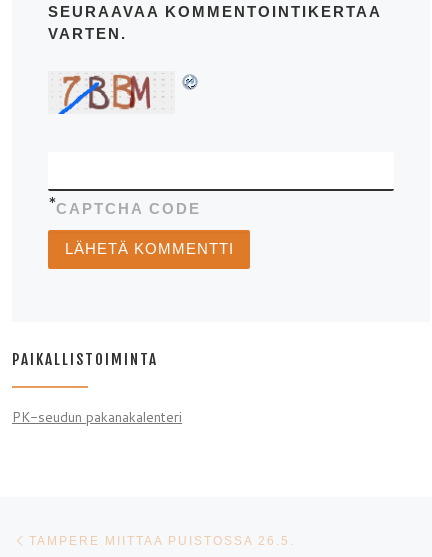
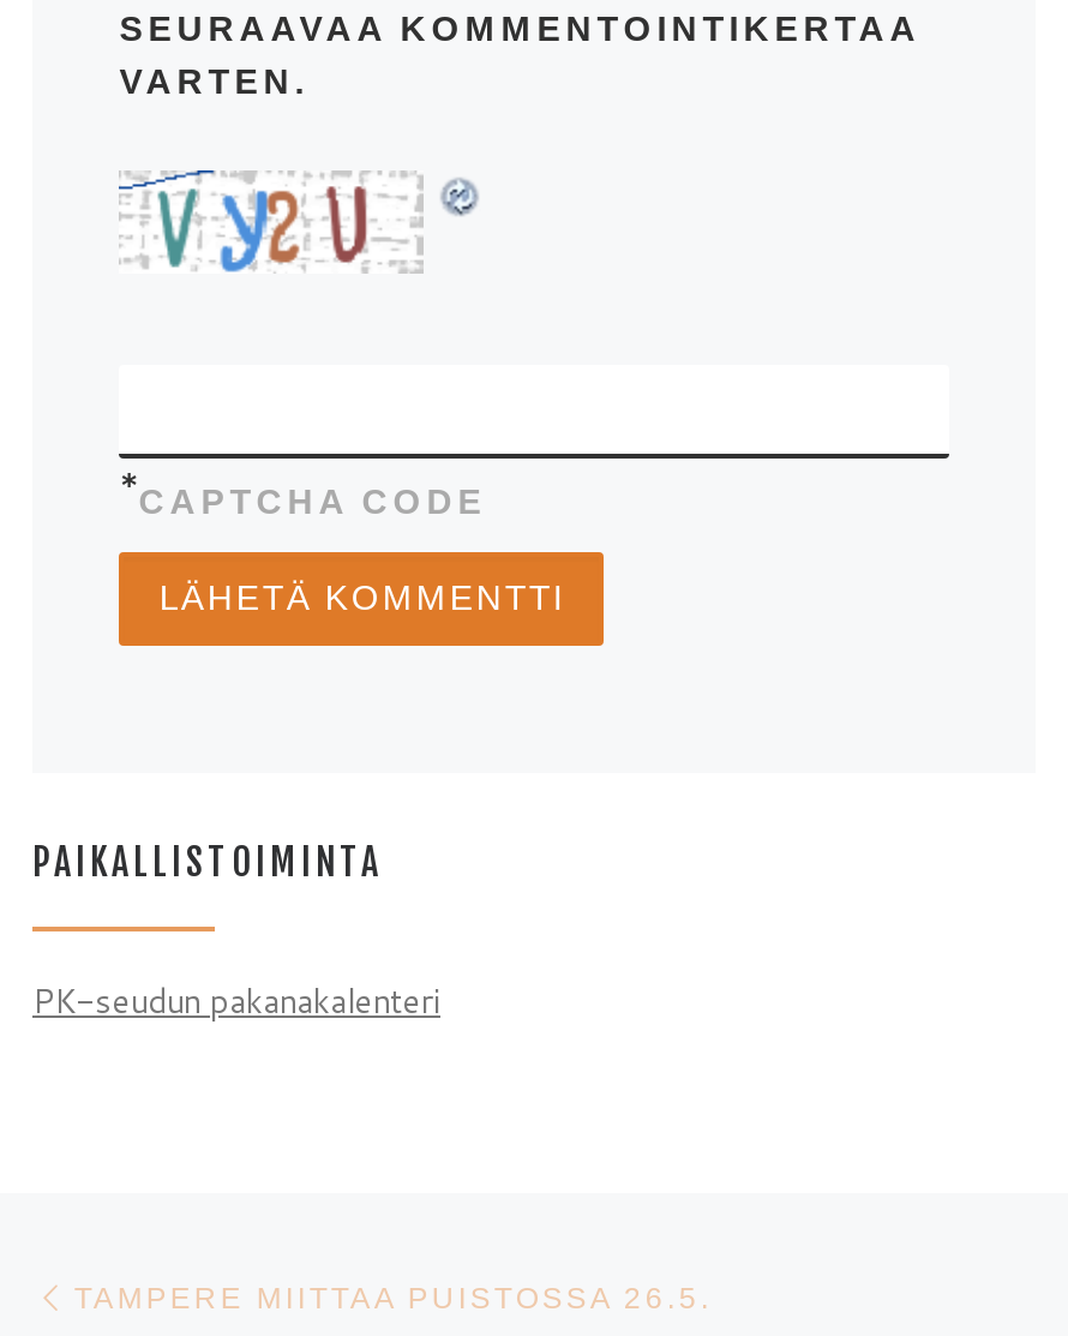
- [image]
+ [image]
